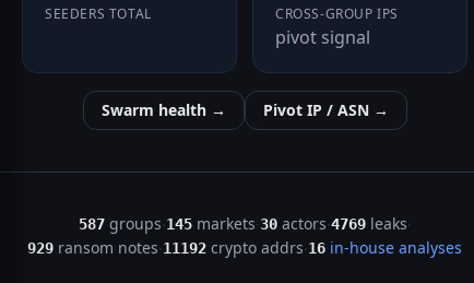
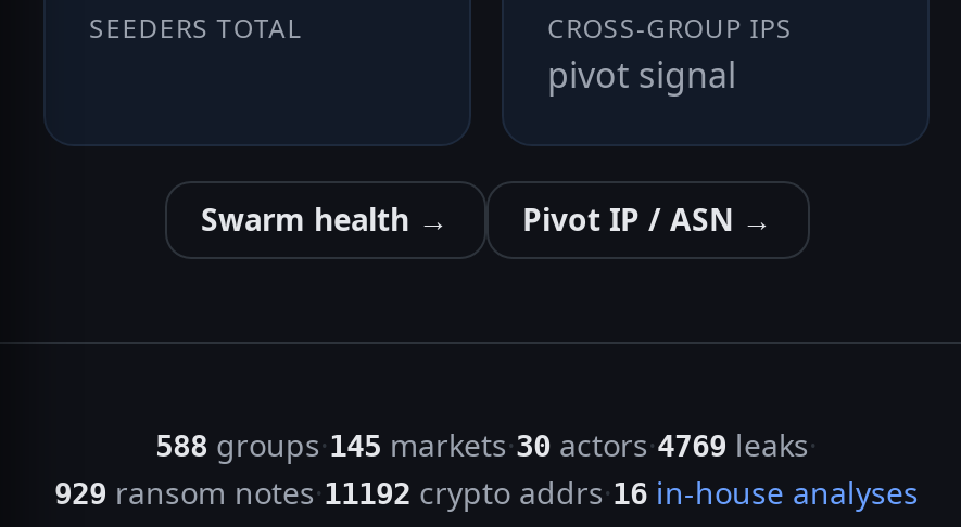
- 587 groups · 145 markets · 30 actors · 4769 leaks ·
+ 588 groups · 145 markets · 30 actors · 4769 leaks ·
